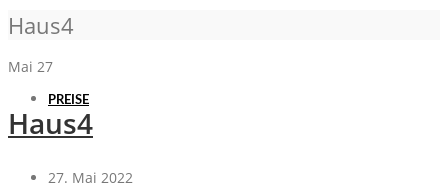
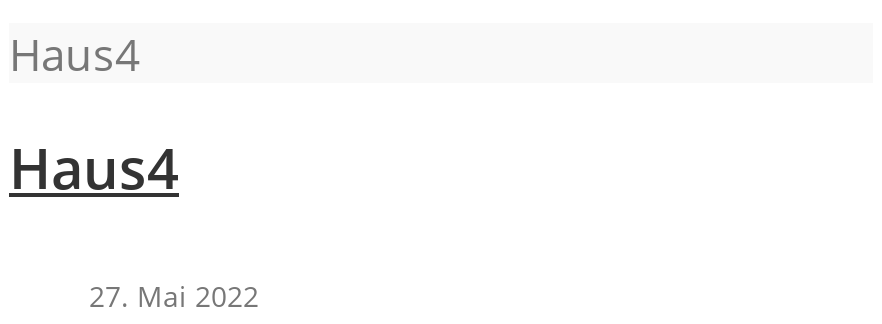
- Mai 27

- PREISE
